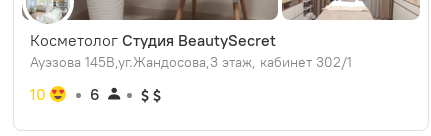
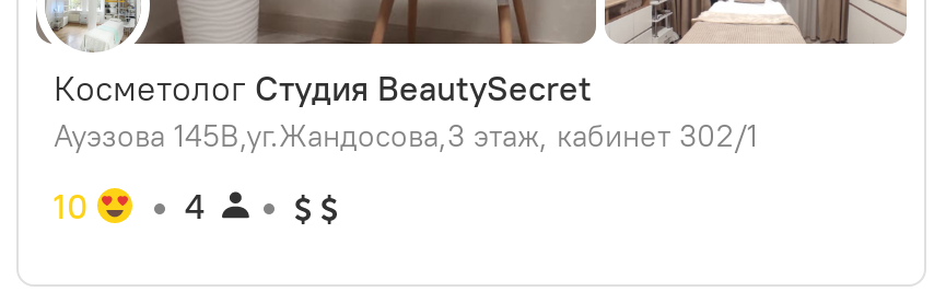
- 6
+ 4
